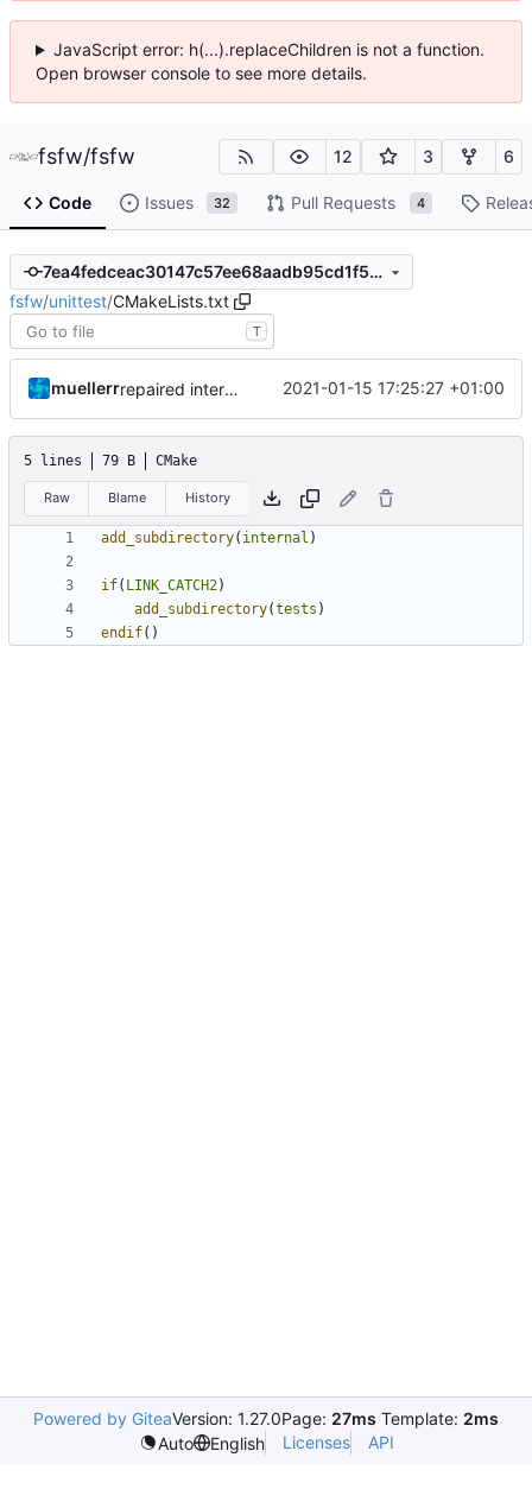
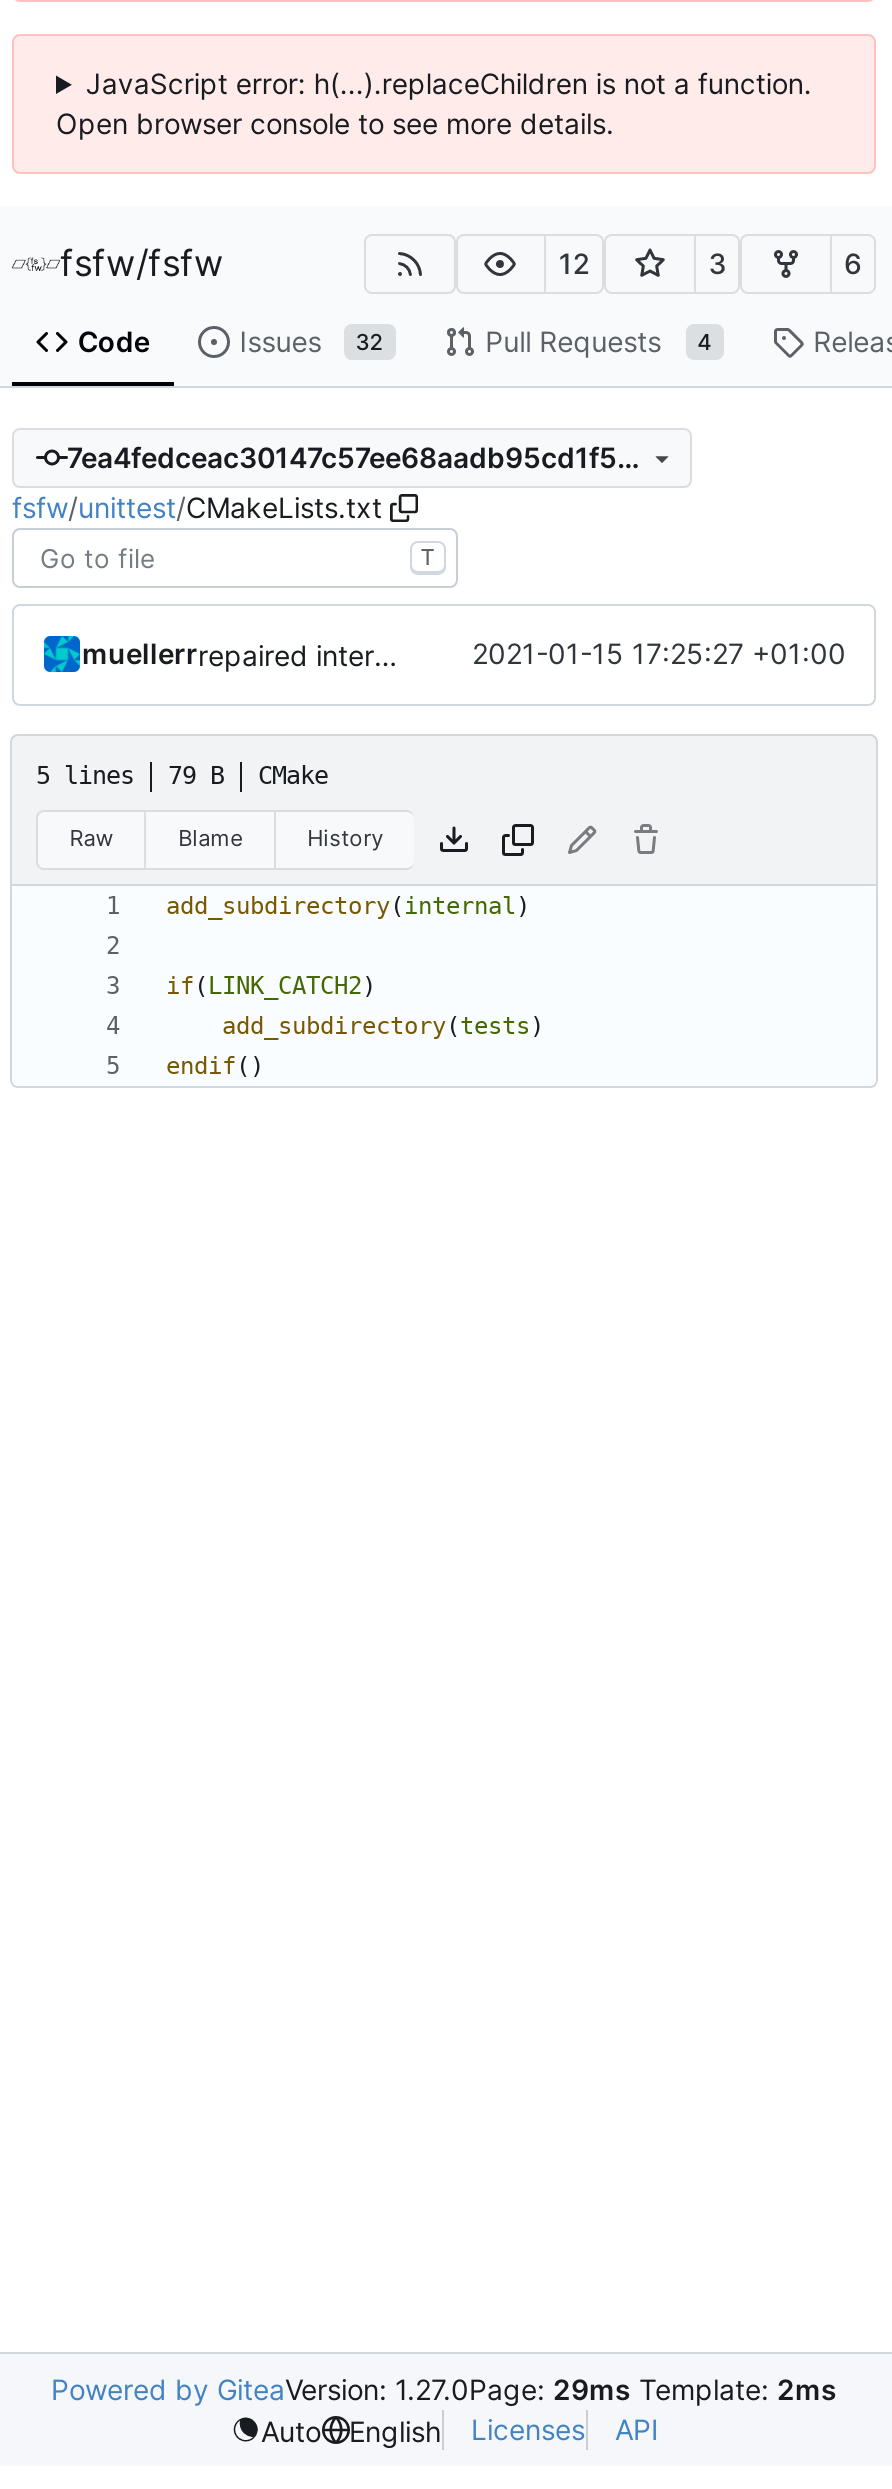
- Powered by GiteaVersion: 1.27.0Page: 27ms Template: 2ms
+ Powered by GiteaVersion: 1.27.0Page: 29ms Template: 2ms
